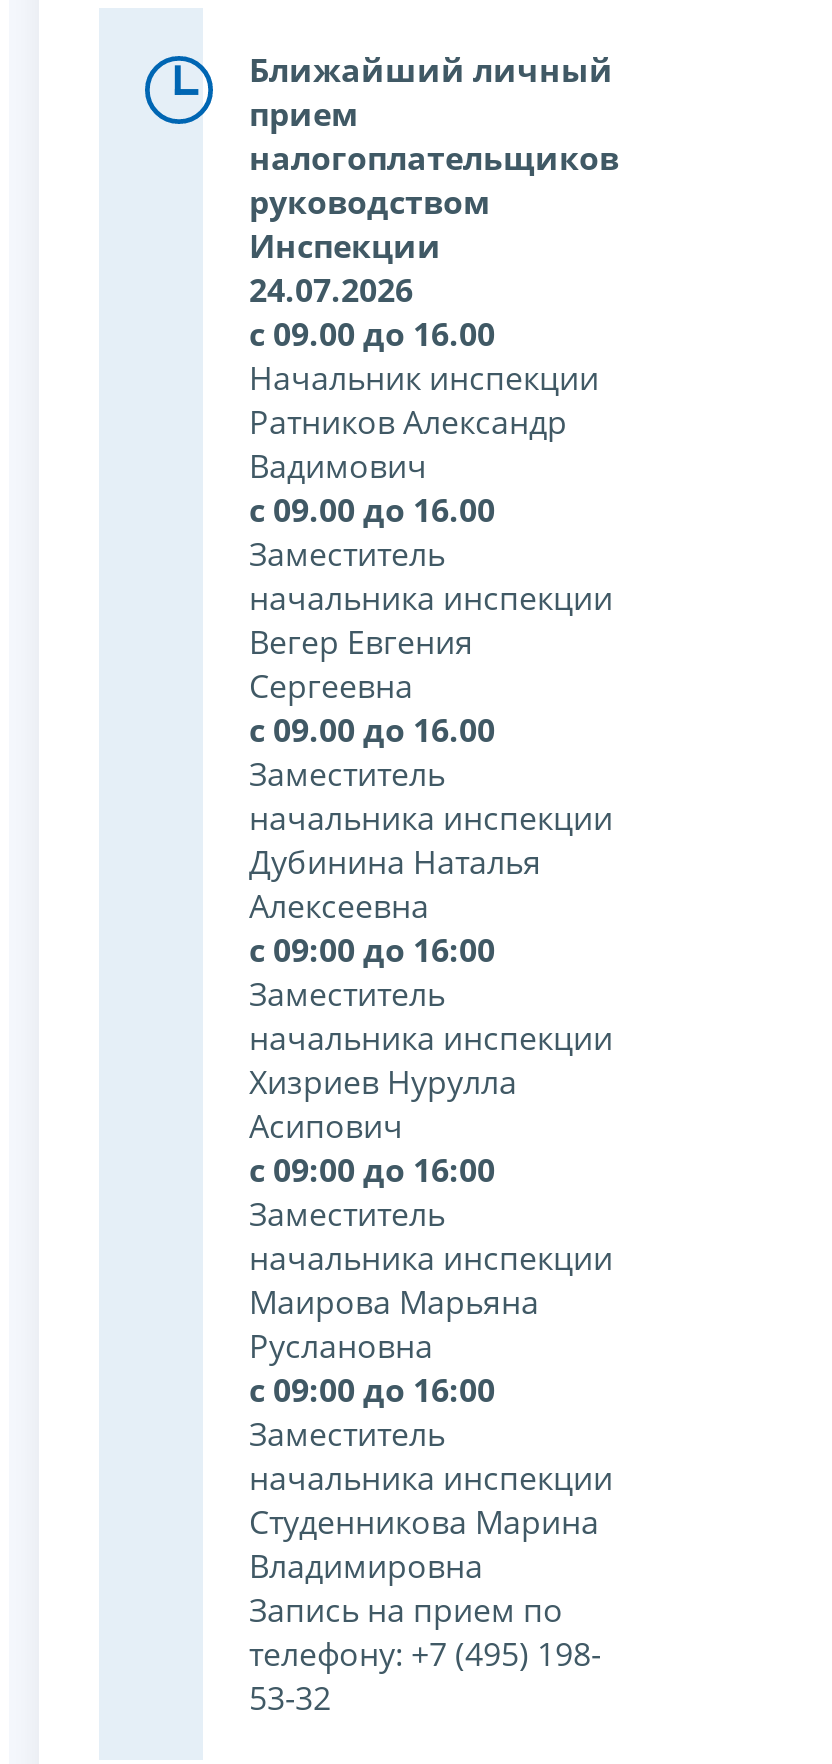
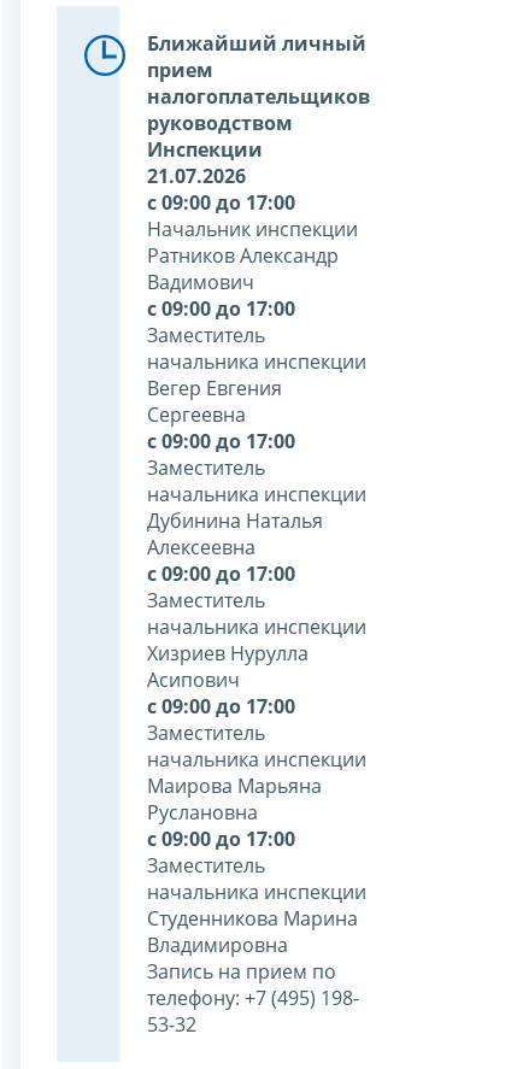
- 24.07.2026
+ 21.07.2026

- с 09.00 до 16.00
+ с 09:00 до 17:00

- с 09.00 до 16.00
+ с 09:00 до 17:00

- с 09.00 до 16.00
+ с 09:00 до 17:00

- с 09:00 до 16:00
+ с 09:00 до 17:00

- с 09:00 до 16:00
+ с 09:00 до 17:00

- с 09:00 до 16:00
+ с 09:00 до 17:00
